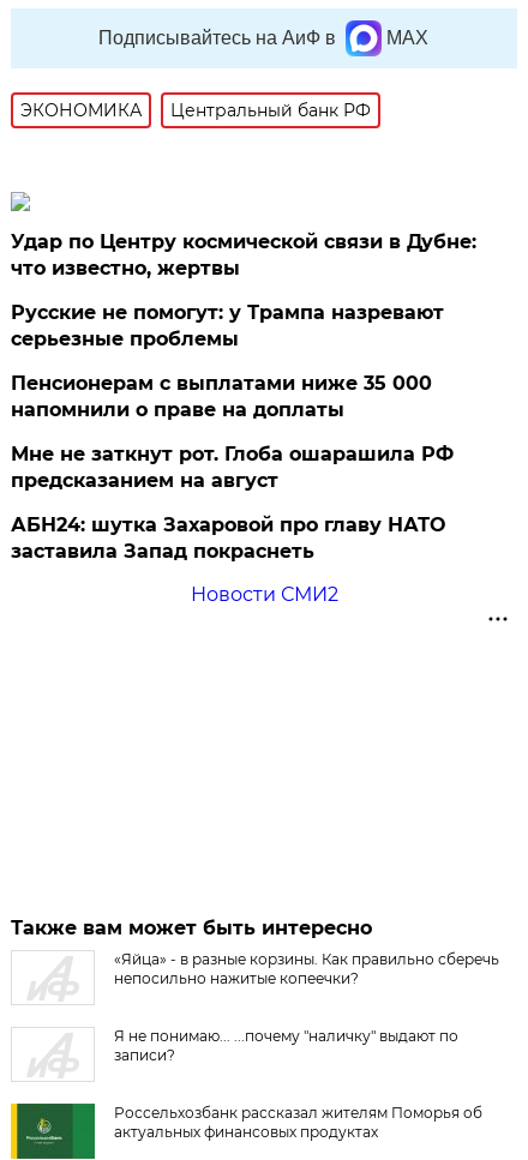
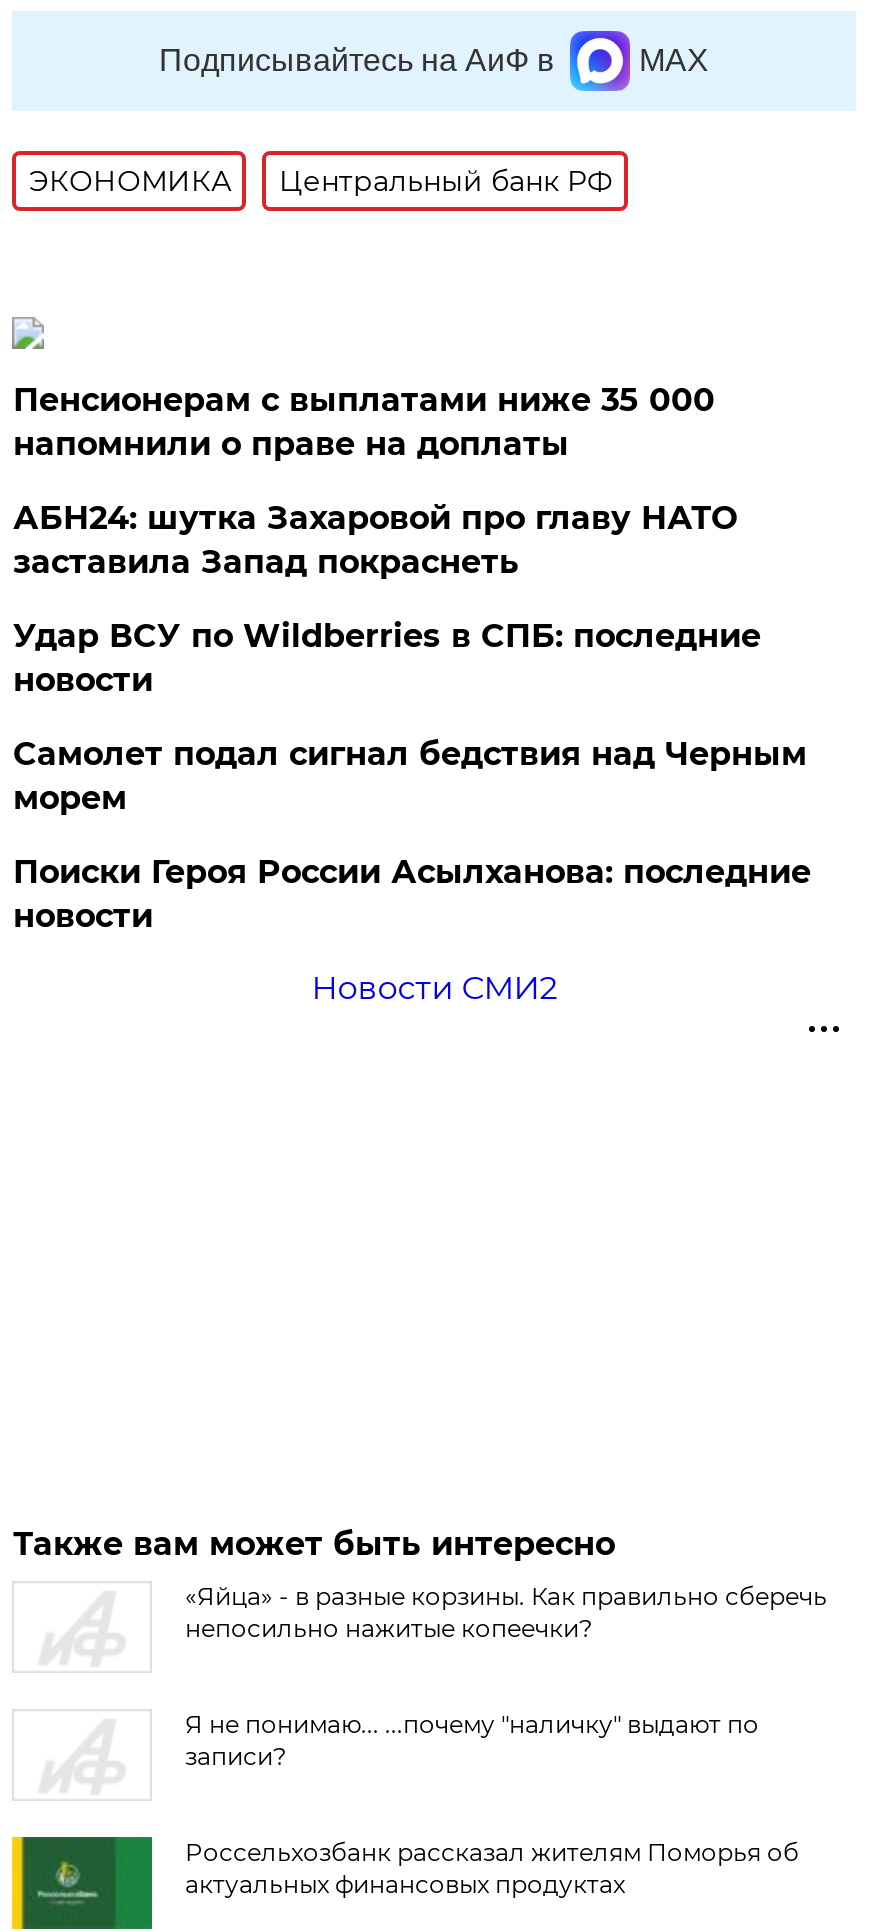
- Удар по Центру космической связи в Дубне:
- что известно, жертвы
- Русские не помогут: у Трампа назревают
- серьезные проблемы

moved up: Пенсионерам с выплатами ниже 35 000 | напомнили о праве на доплаты

- Мне не заткнут рот. Глоба ошарашила РФ
- предсказанием на август

moved up: АБН24: шутка Захаровой про главу НАТО | заставила Запад покраснеть

+ Удар ВСУ по Wildberries в СПБ: последние
+ новости
+ Самолет подал сигнал бедствия над Черным
+ морем
+ Поиски Героя России Асылханова: последние
+ новости
